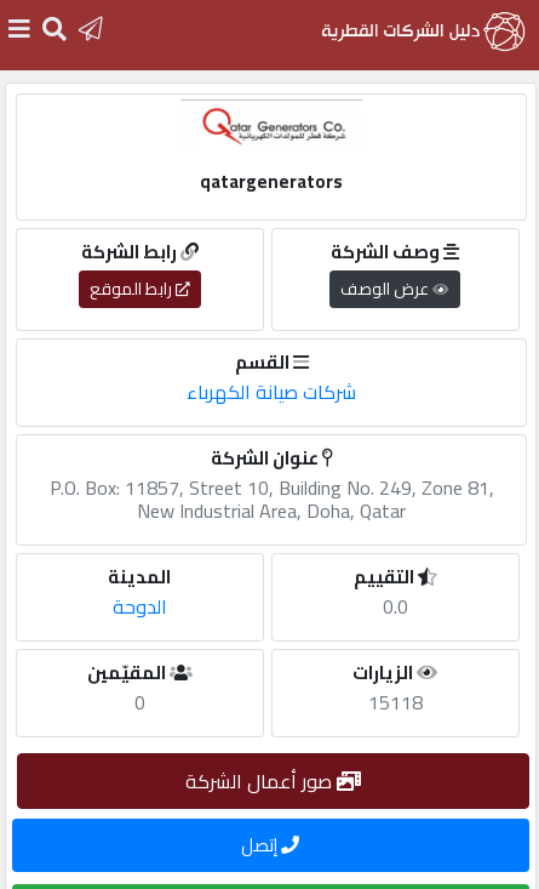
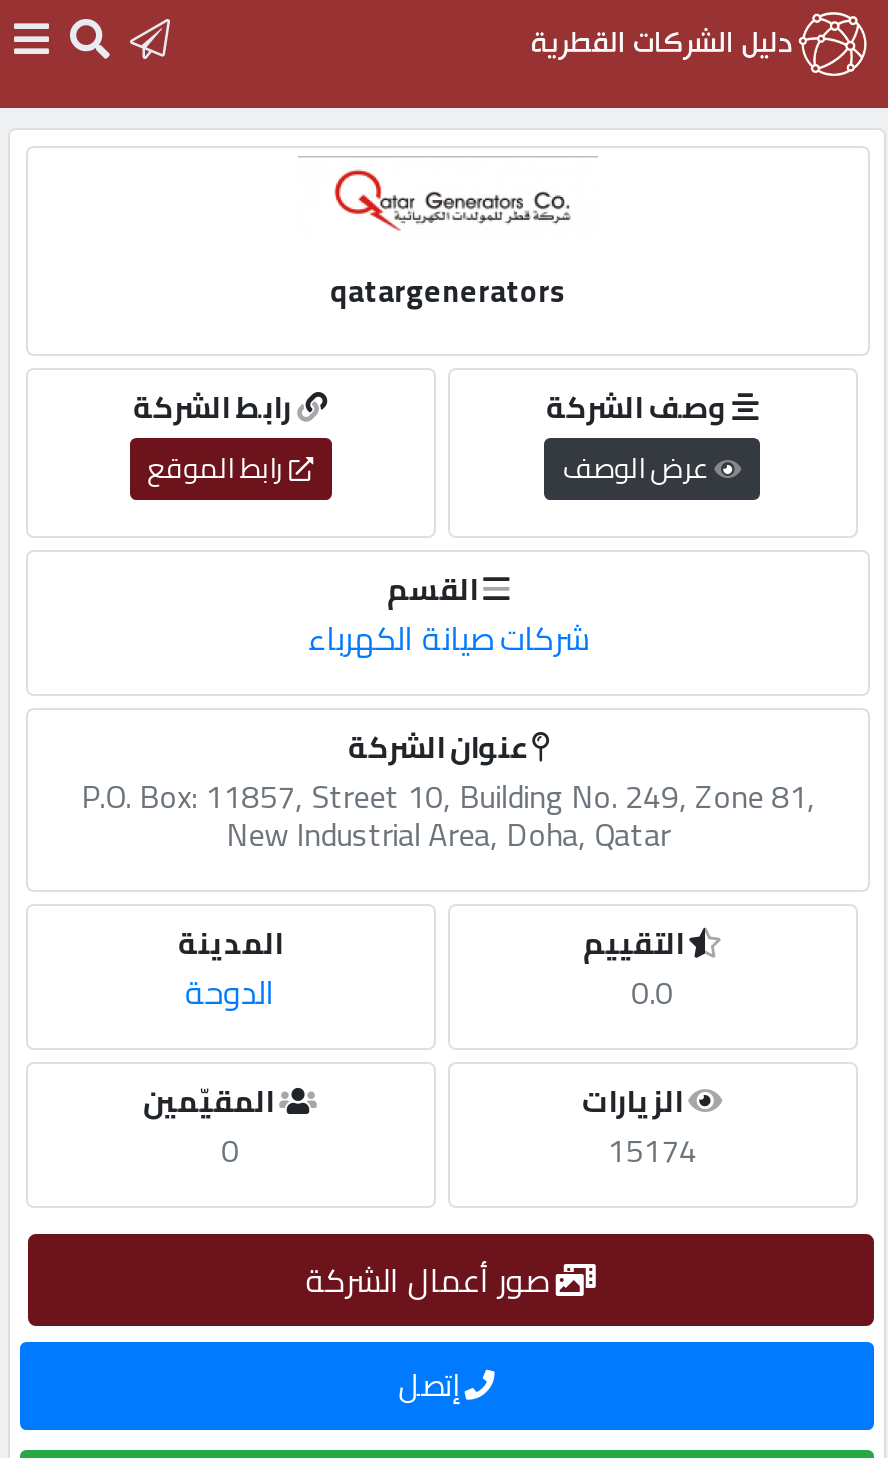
- 15118
+ 15174
